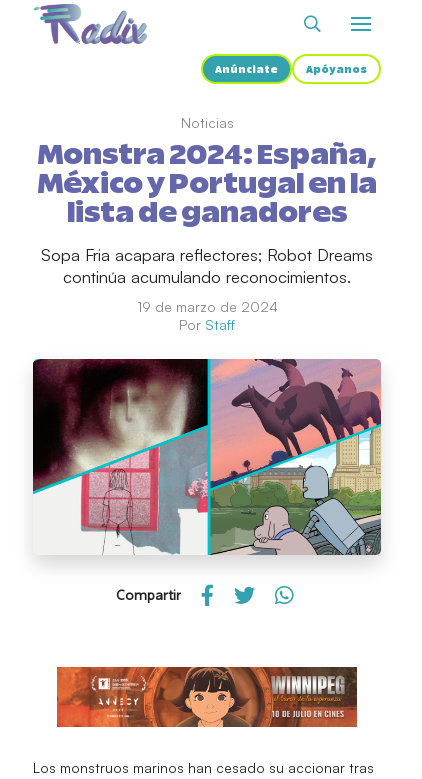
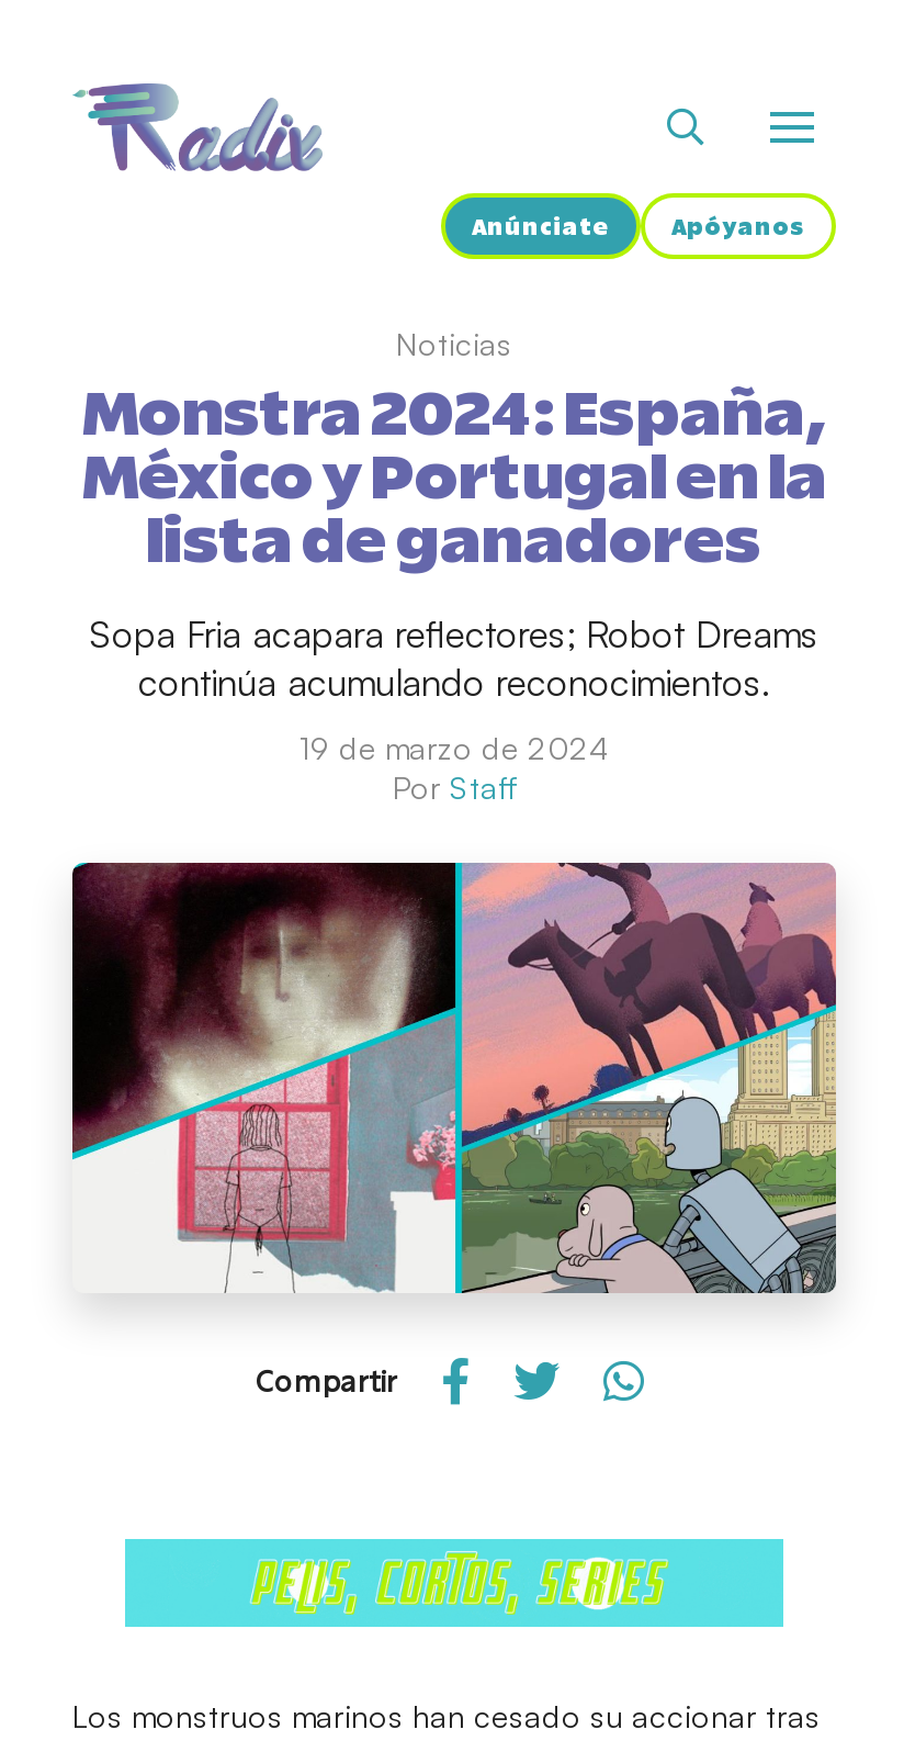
- [image]
+ [image]
